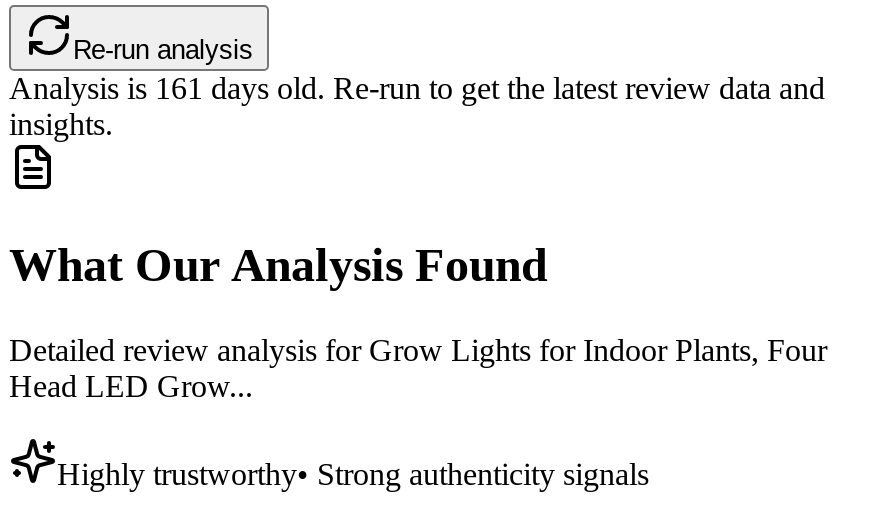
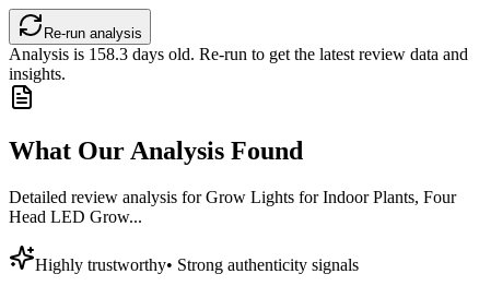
- Analysis is161days old. Re-run to get the latest review data and
+ Analysis is158.3days old. Re-run to get the latest review data and
